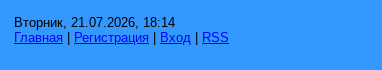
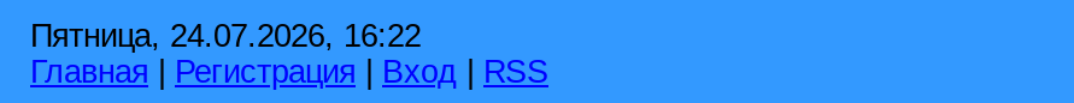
- Вторник, 21.07.2026, 18:14
+ Пятница, 24.07.2026, 16:22
